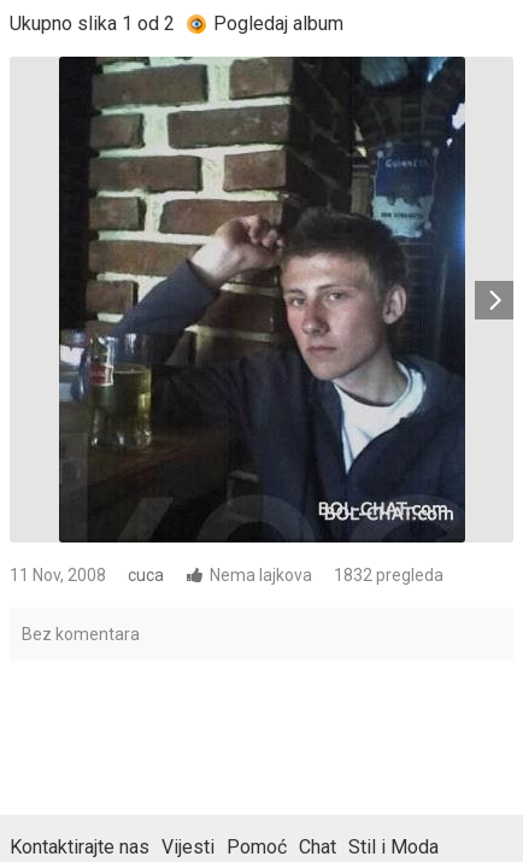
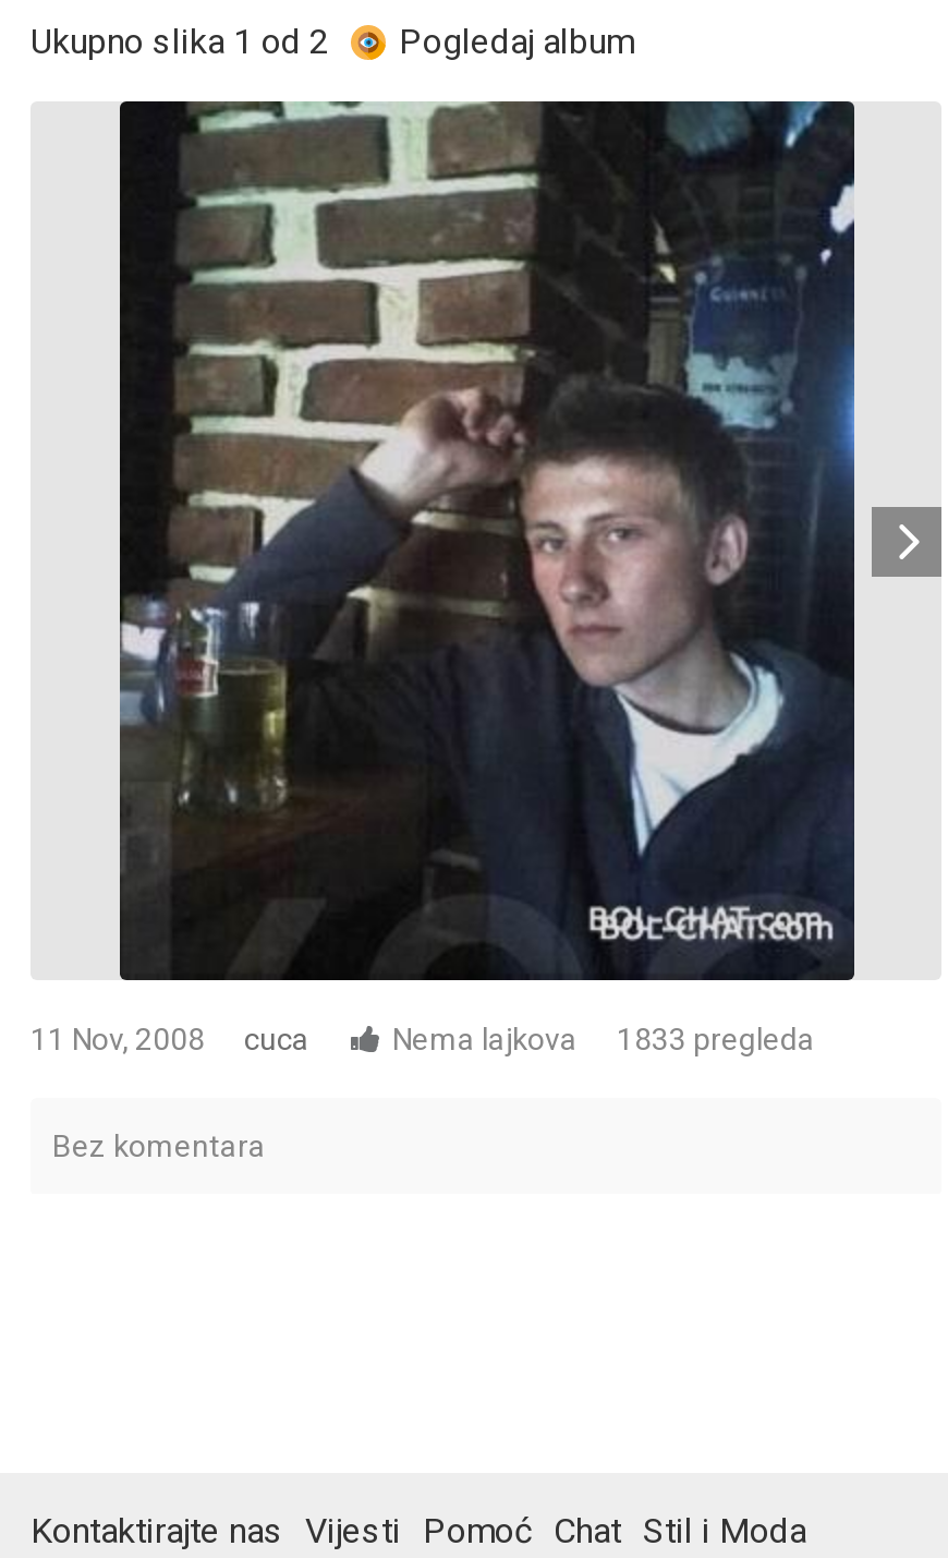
- Nema lajkova 1832 pregleda
+ Nema lajkova 1833 pregleda
